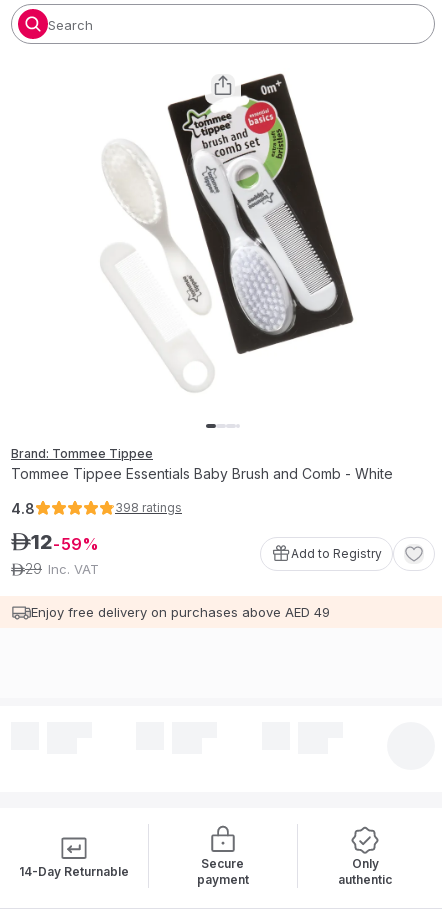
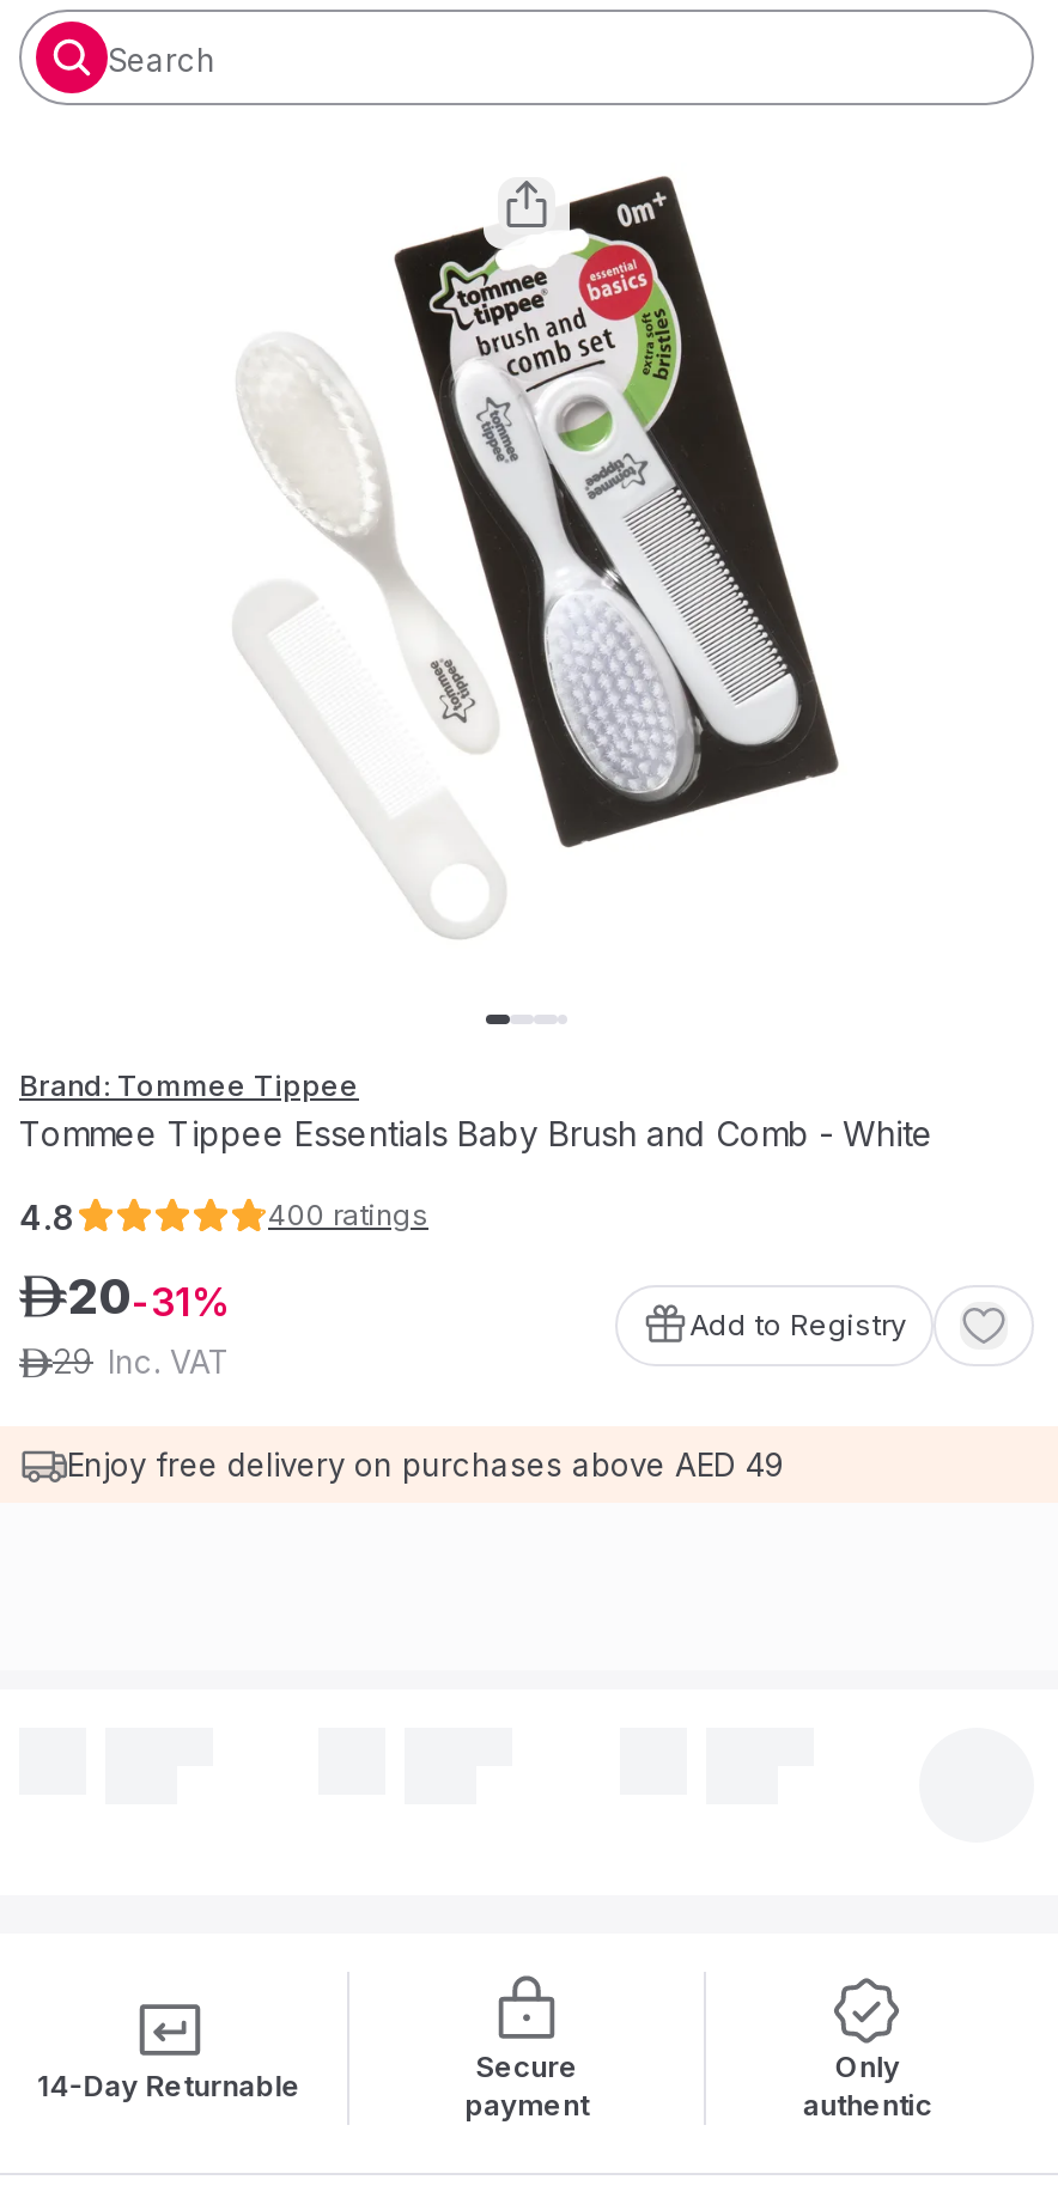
- 398 ratings
+ 400 ratings

- ê12 59
+ ê20 31
